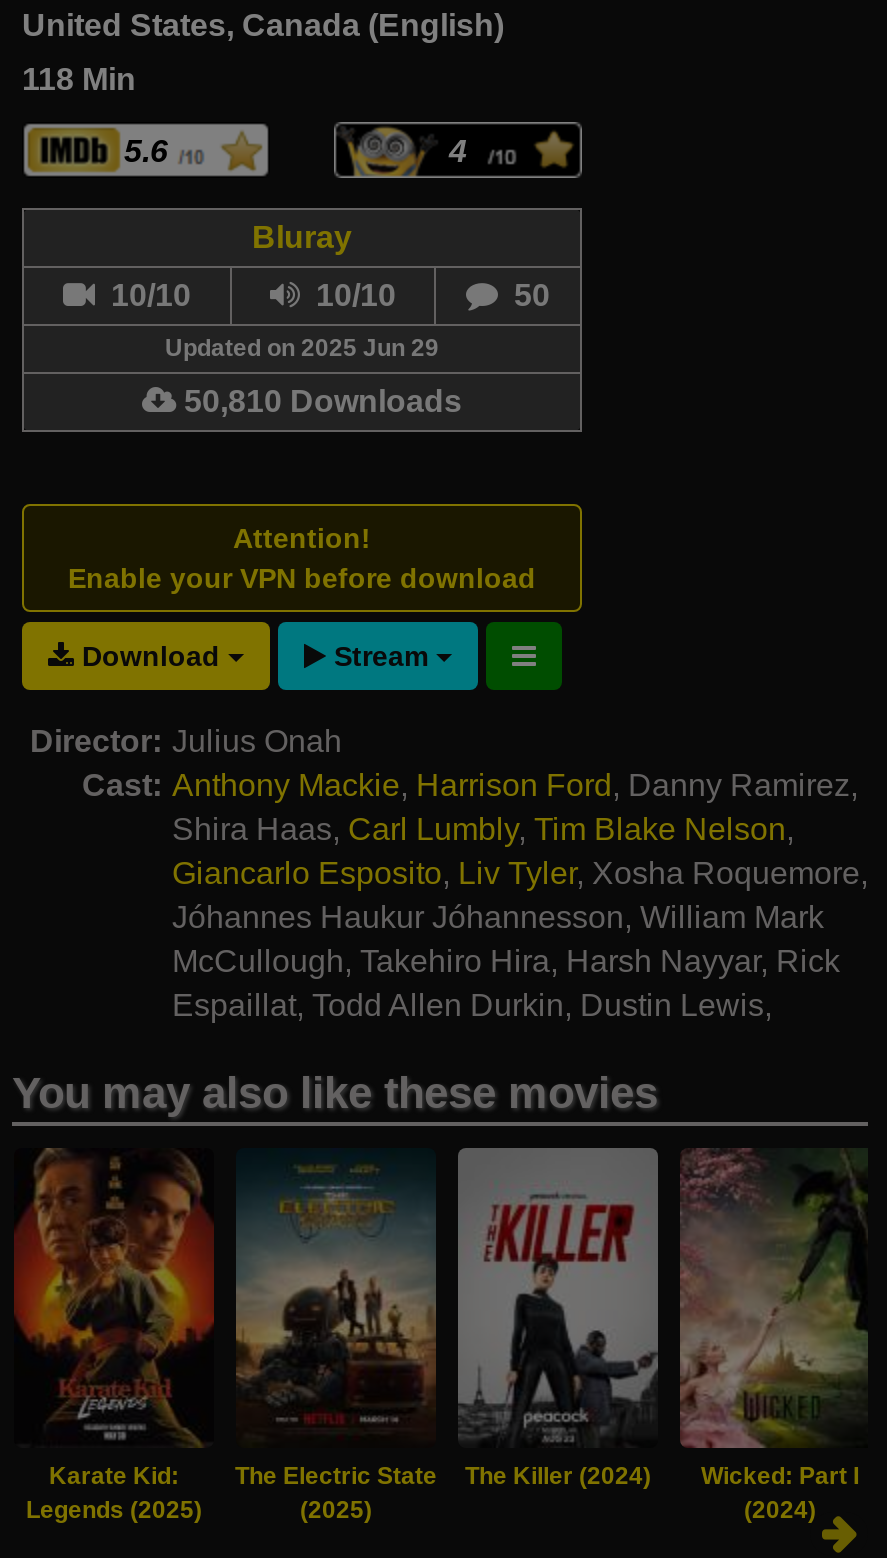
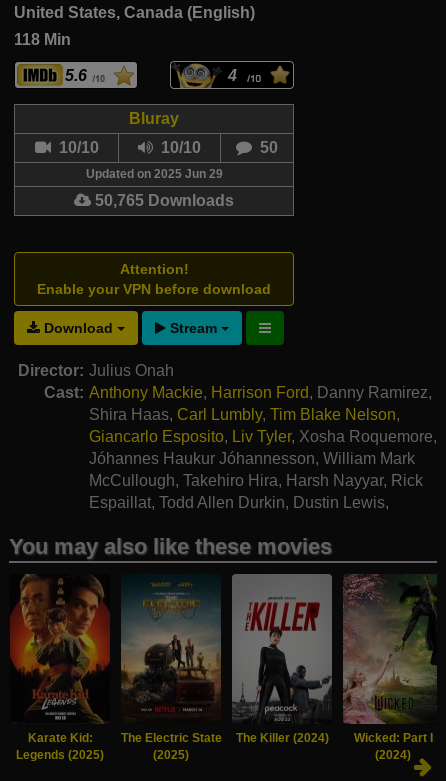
- 50,810 Downloads
+ 50,765 Downloads
